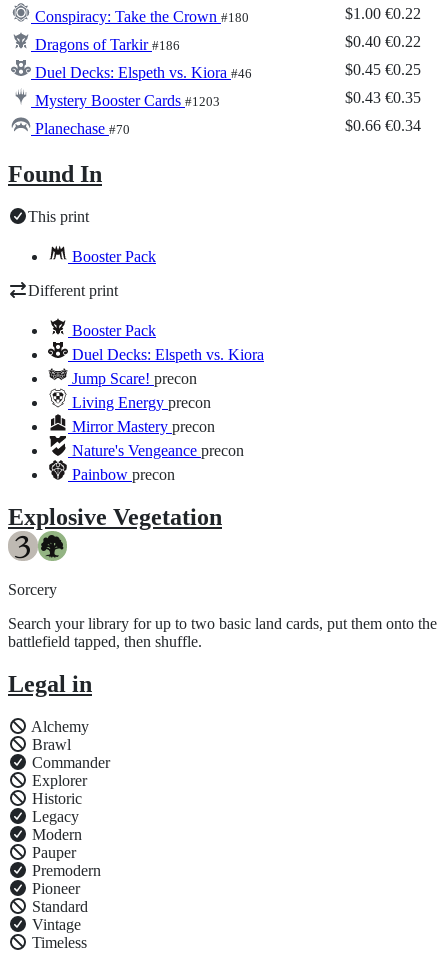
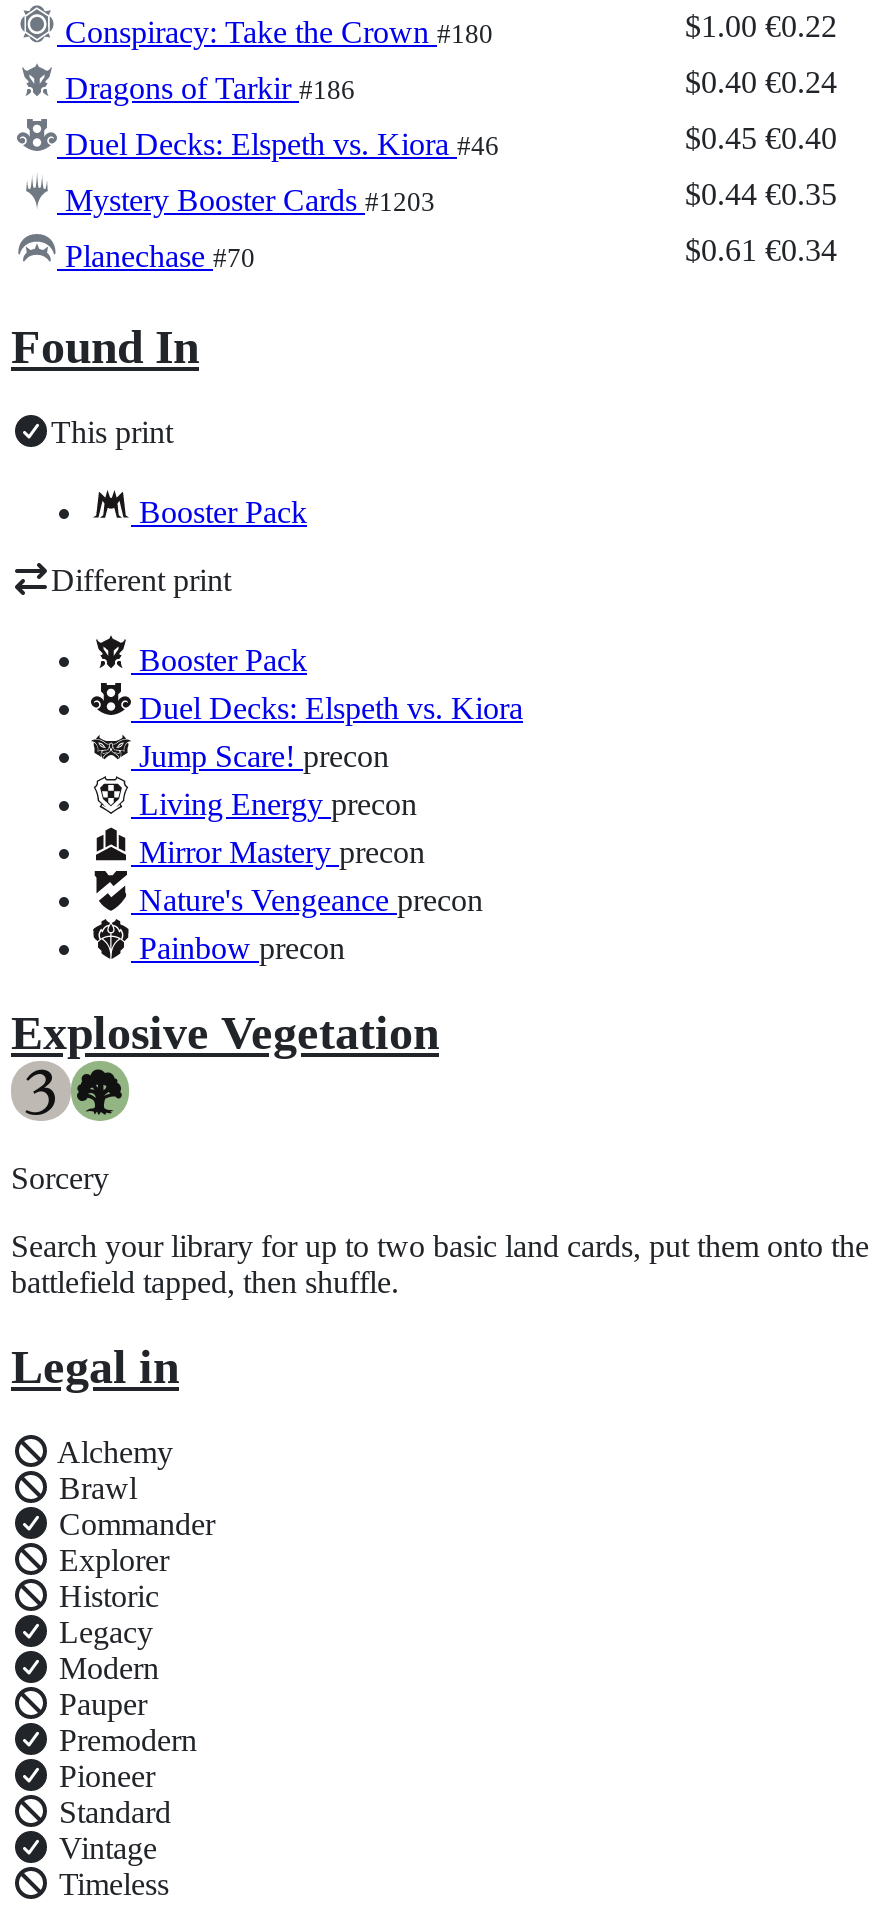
- $0.40 €0.22
+ $0.40 €0.24

- $0.45 €0.25
+ $0.45 €0.40

- $0.43 €0.35
+ $0.44 €0.35

- $0.66 €0.34
+ $0.61 €0.34
